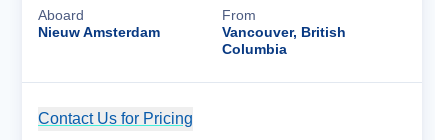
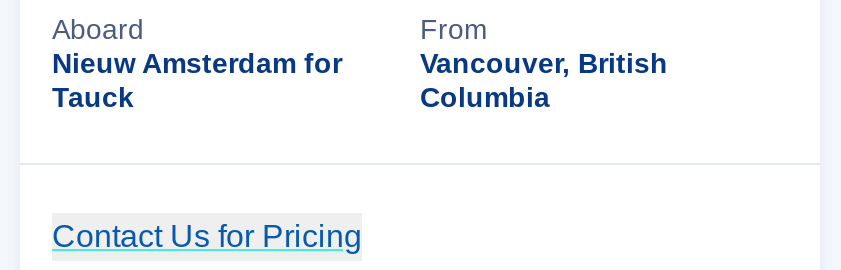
- Nieuw Amsterdam
+ Nieuw Amsterdam for
+ Tauck
